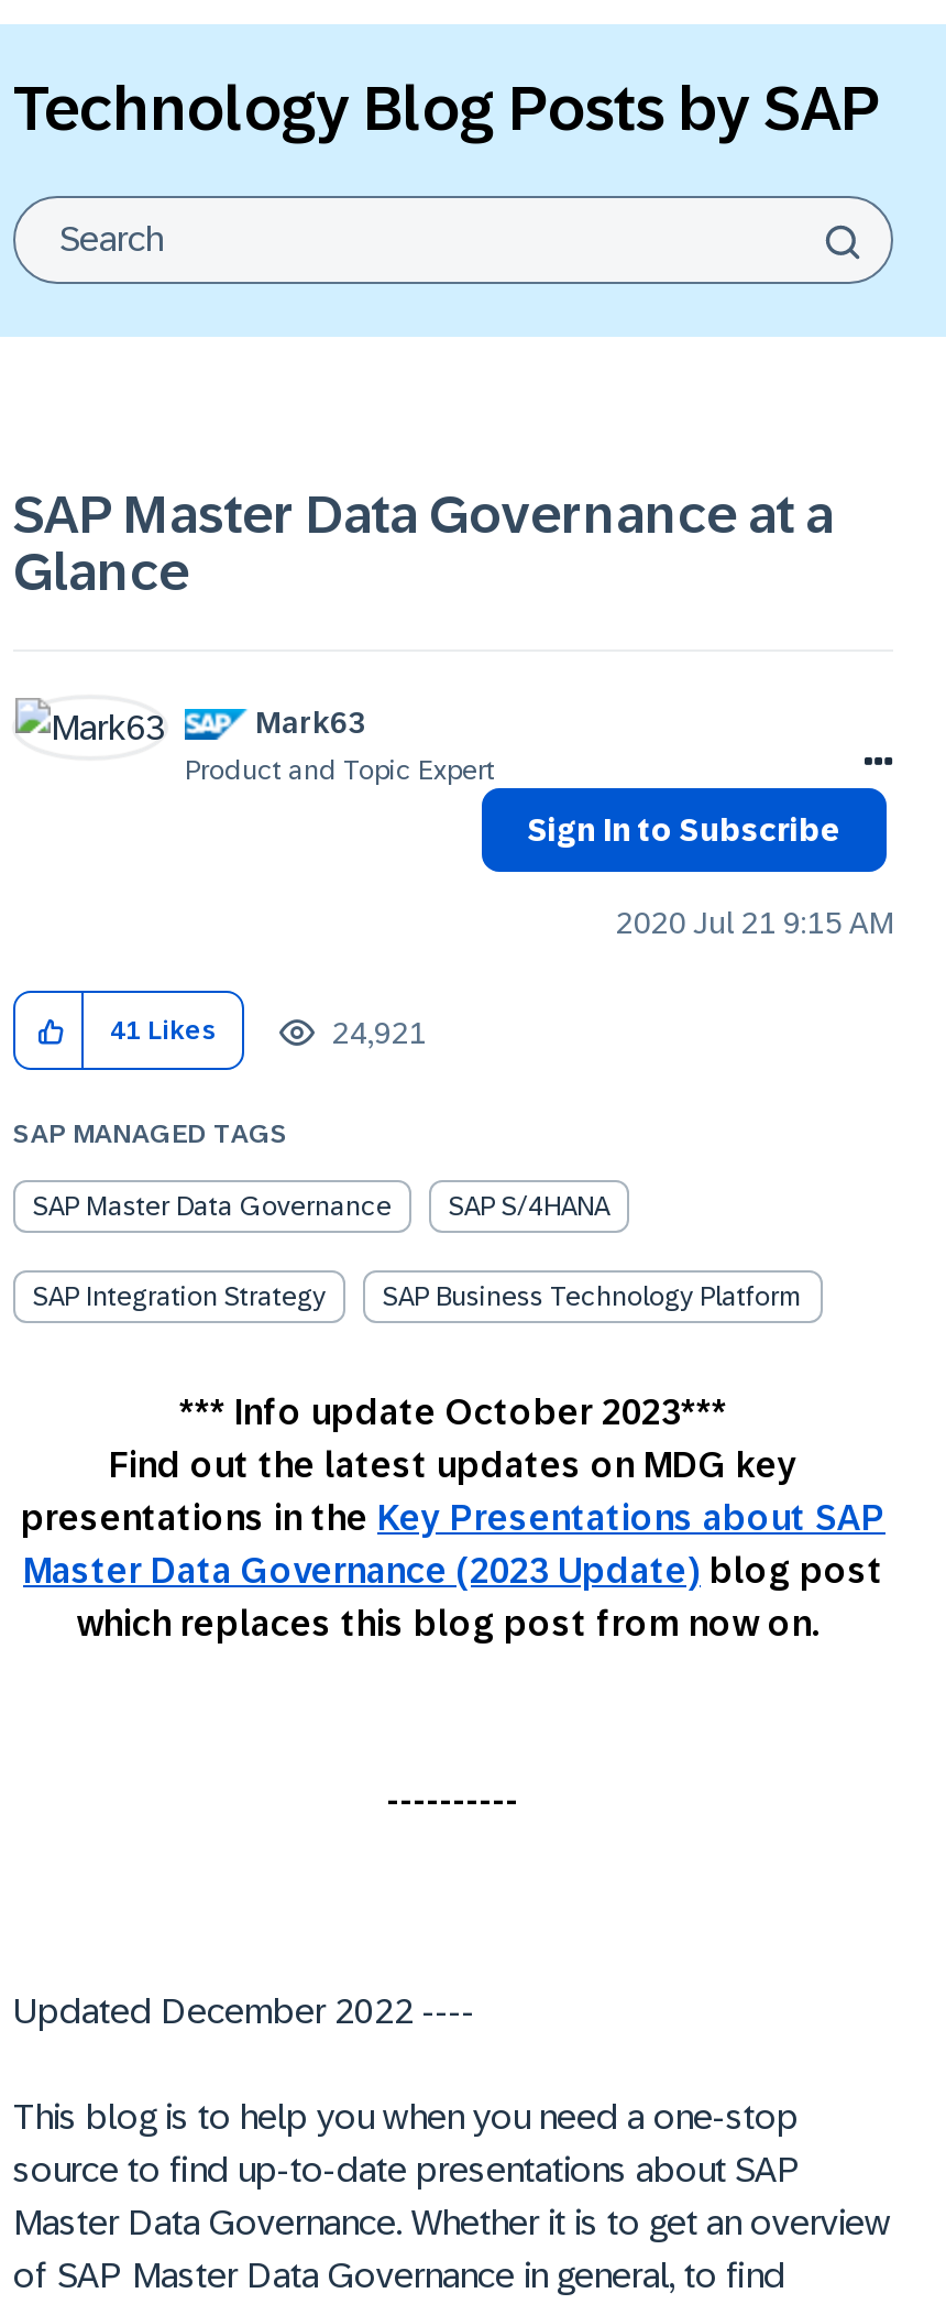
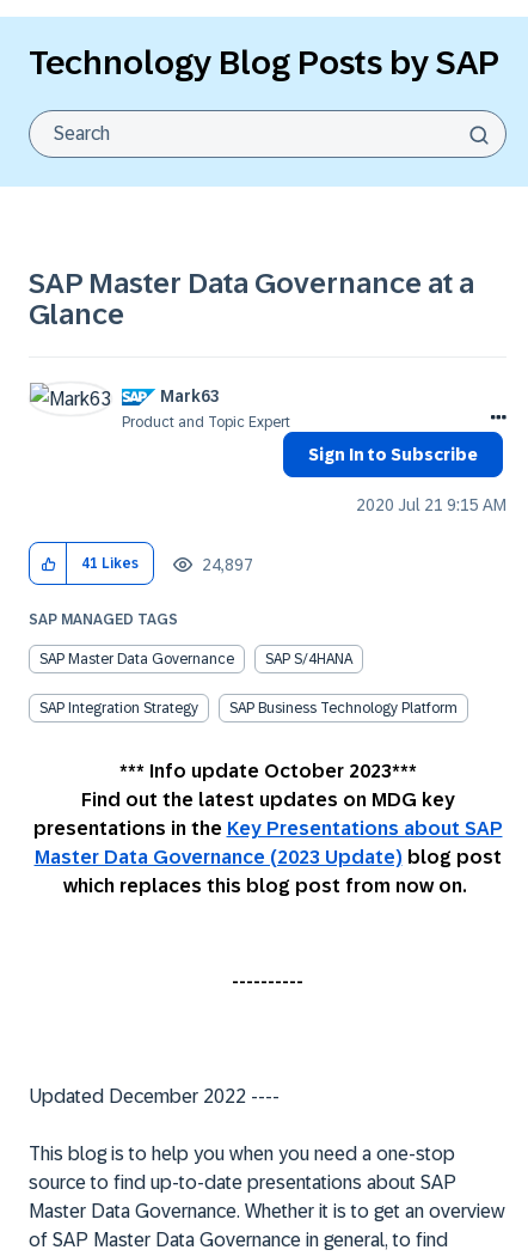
- 24,921
+ 24,897
